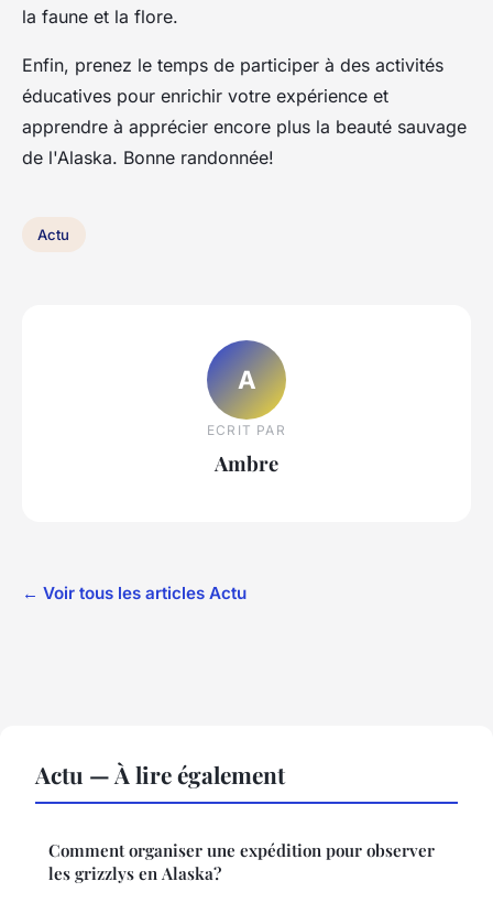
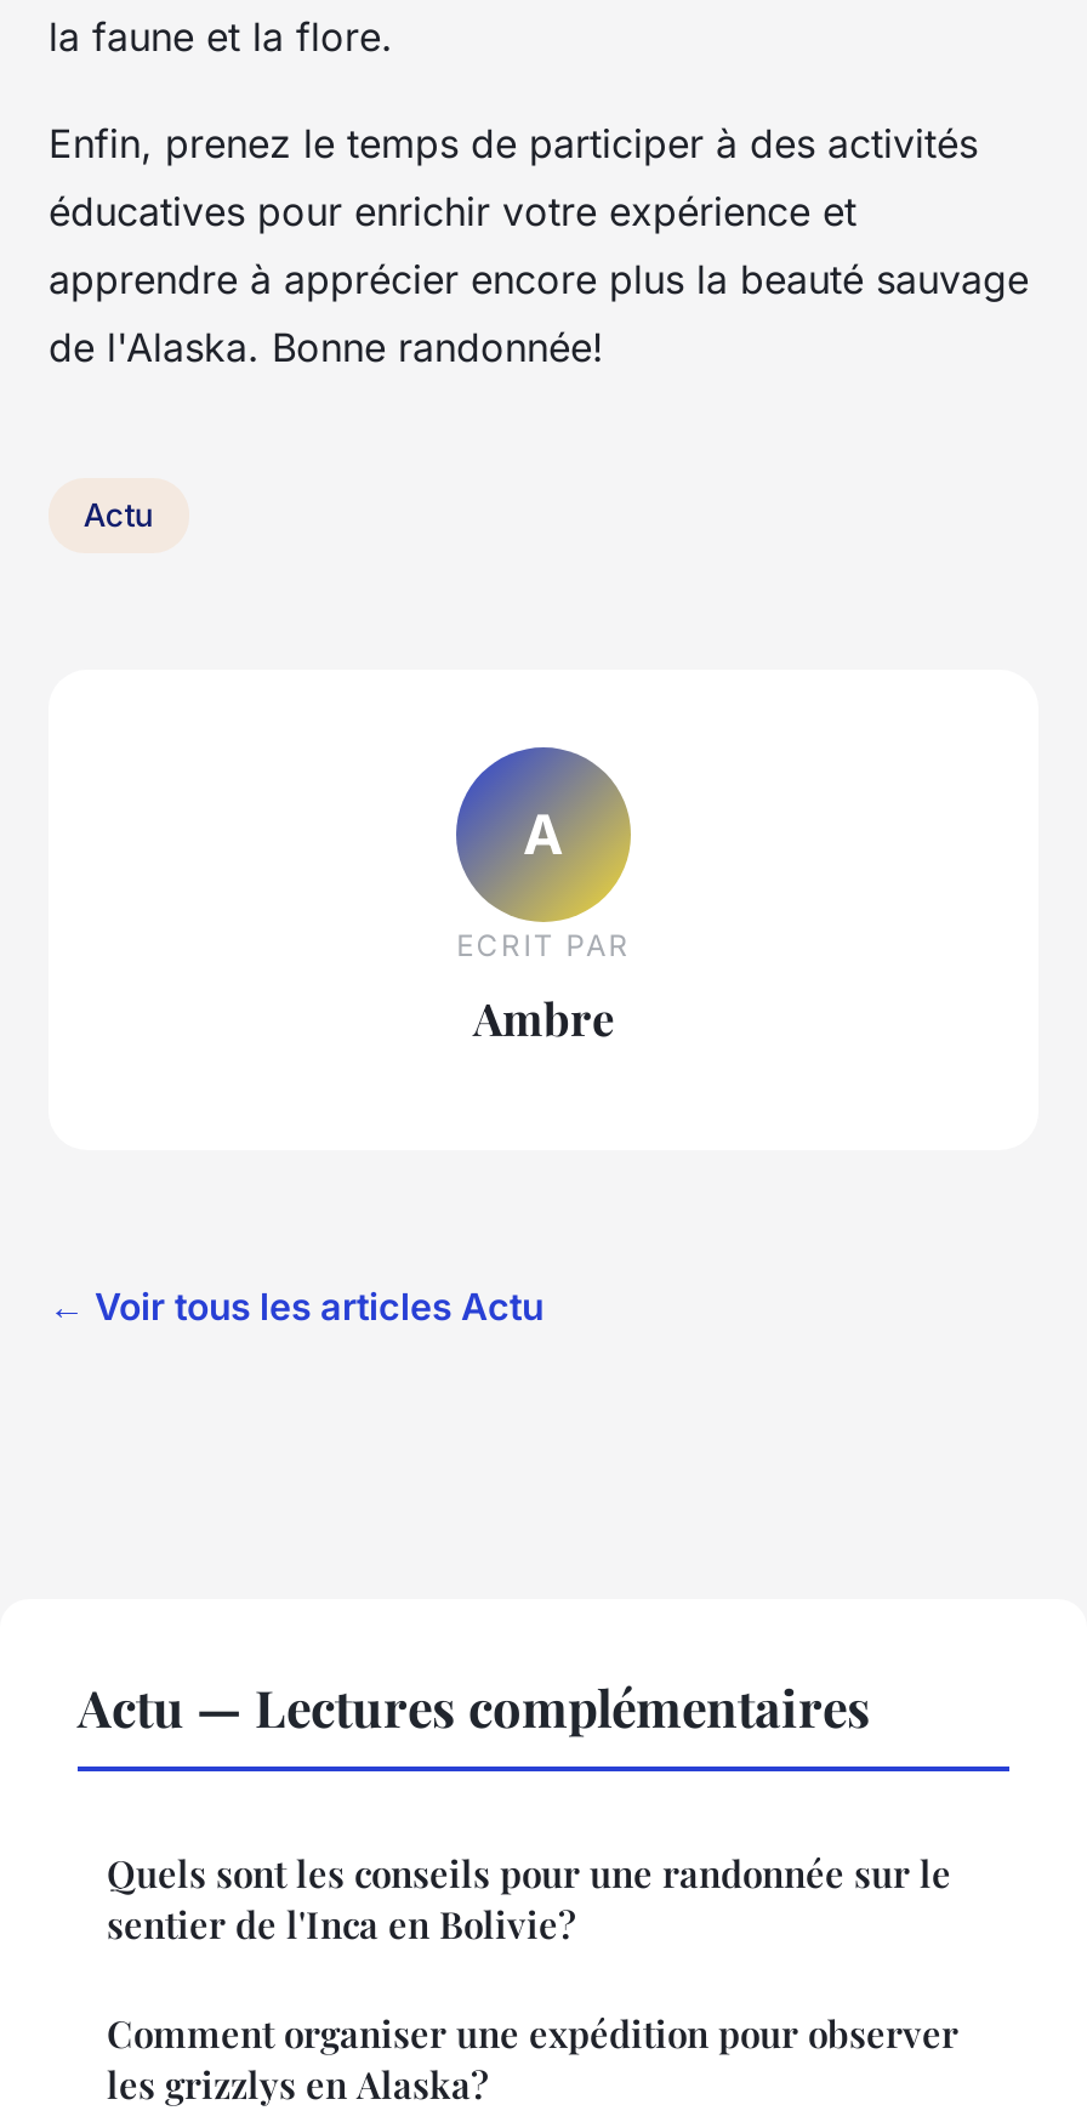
- Actu — À lire également
+ Actu — Lectures complémentaires
+ Quels sont les conseils pour une randonnée sur le
+ sentier de l'Inca en Bolivie?
